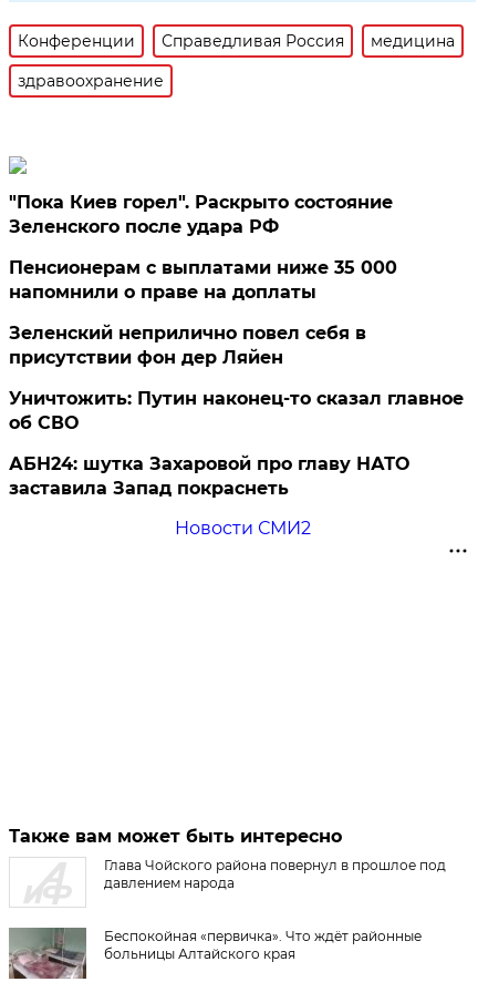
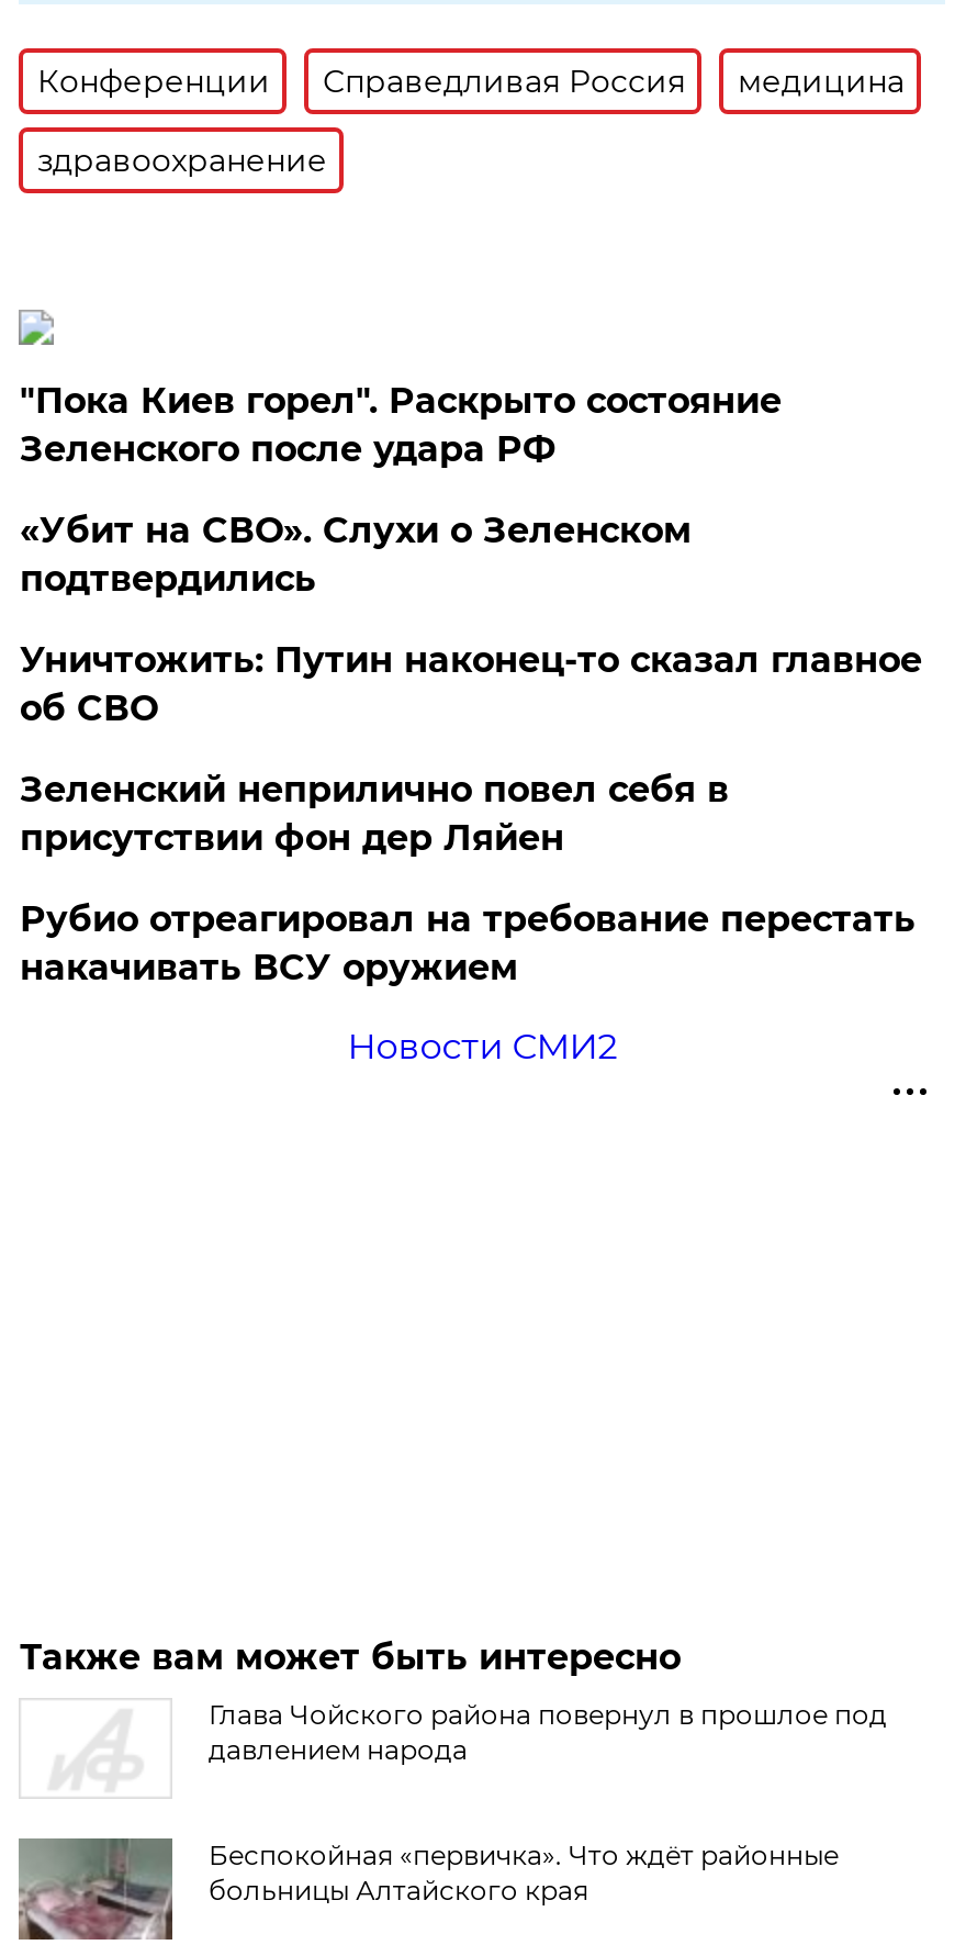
- Пенсионерам с выплатами ниже 35 000
- напомнили о праве на доплаты
+ «Убит на СВО». Слухи о Зеленском
+ подтвердились

moved down: Зеленский неприлично повел cебя в | присутствии фон дер Ляйен

moved up: Уничтожить: Путин наконец-то сказал главное | об СВО

- АБН24: шутка Захаровой про главу НАТО
- заставила Запад покраснеть
+ Рубио отреагировал на требование перестать
+ накачивать ВСУ оружием
